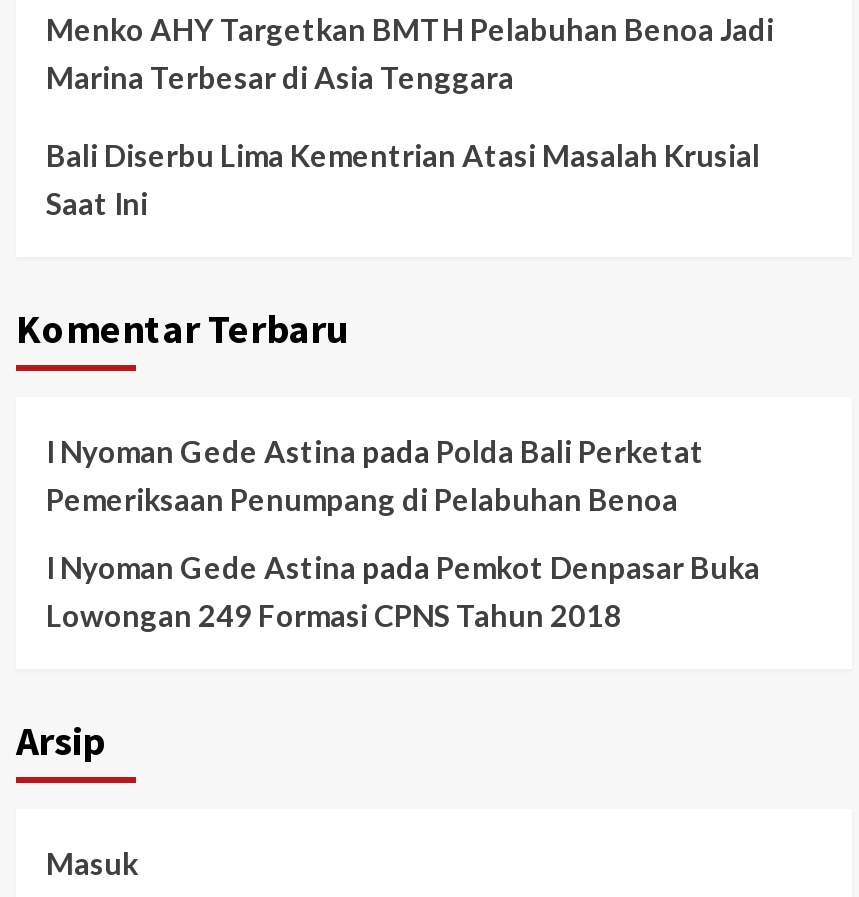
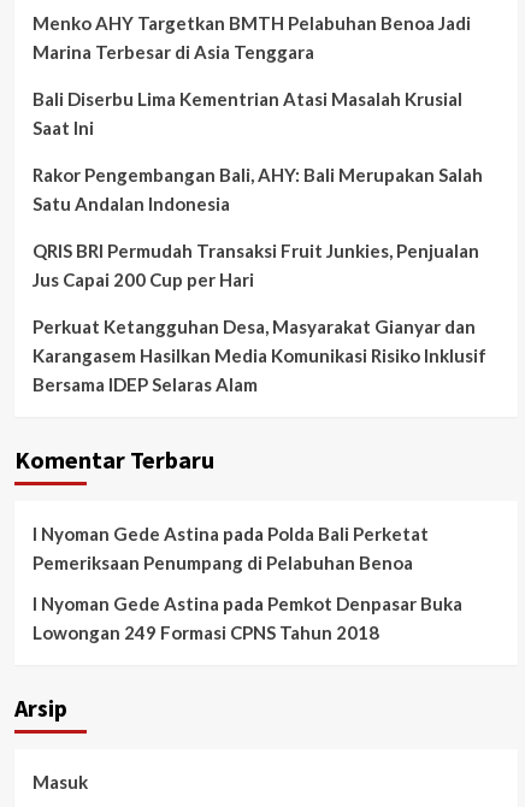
+ Rakor Pengembangan Bali, AHY: Bali Merupakan Salah
+ Satu Andalan Indonesia
+ QRIS BRI Permudah Transaksi Fruit Junkies, Penjualan
+ Jus Capai 200 Cup per Hari
+ Perkuat Ketangguhan Desa, Masyarakat Gianyar dan
+ Karangasem Hasilkan Media Komunikasi Risiko Inklusif
+ Bersama IDEP Selaras Alam
